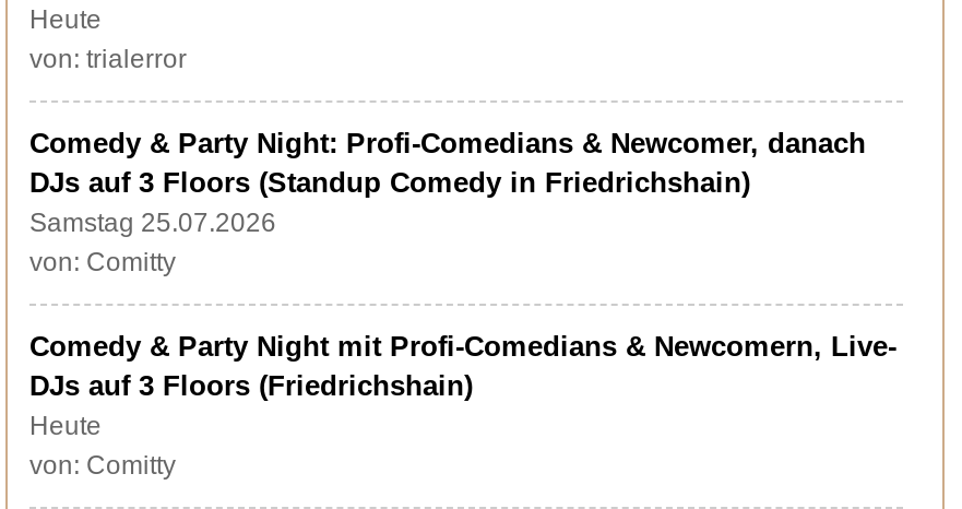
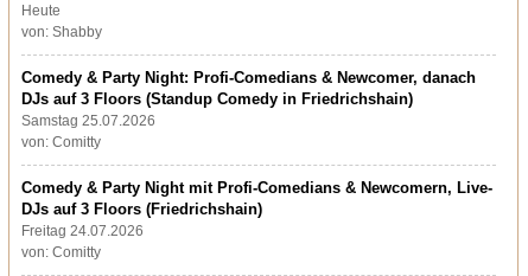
- von: trialerror
+ von: Shabby

- Heute
+ Freitag 24.07.2026
